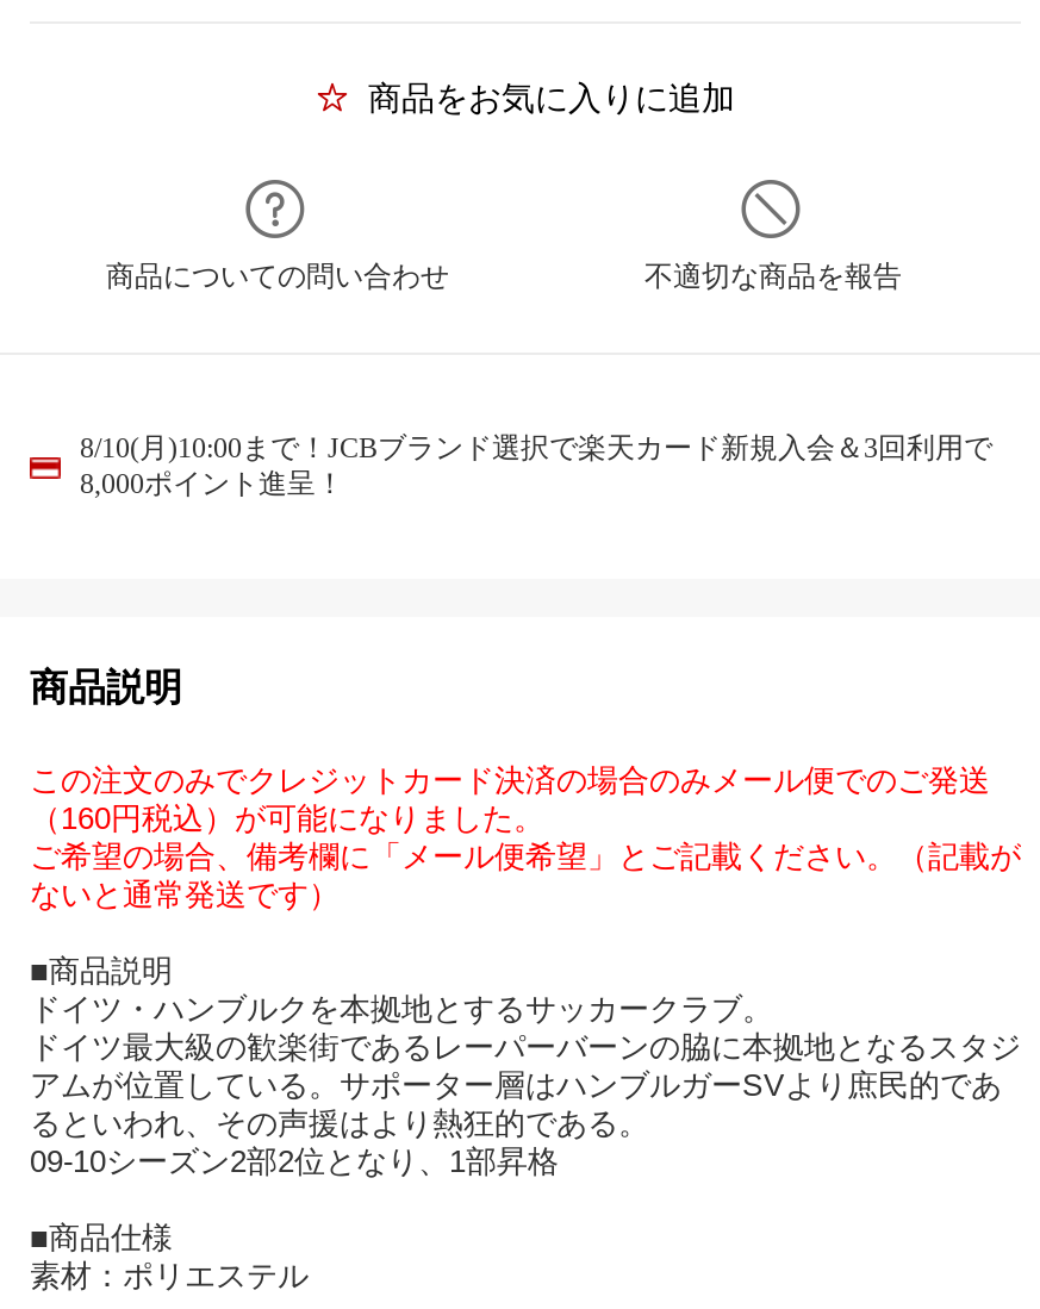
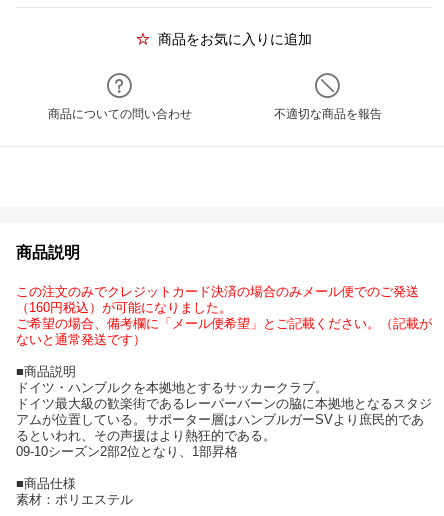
- 8/10(月)10:00まで！JCBブランド選択で楽天カード新規入会＆3回利用で
- 8,000ポイント進呈！
